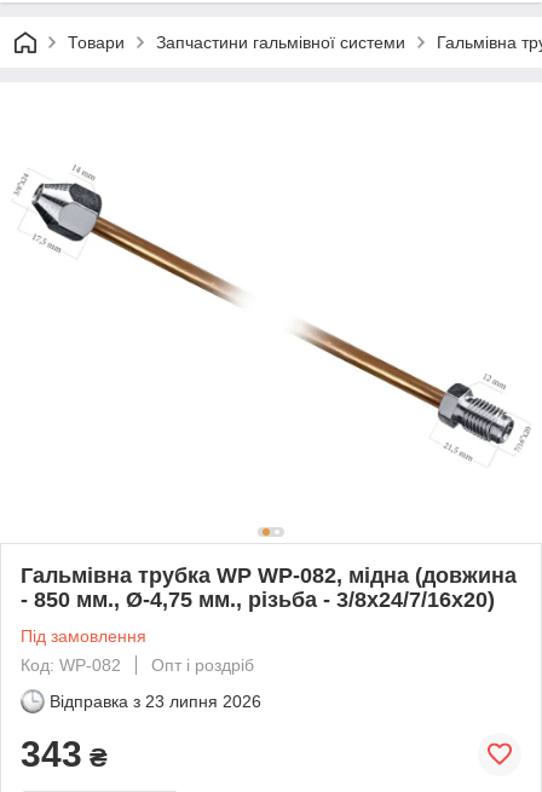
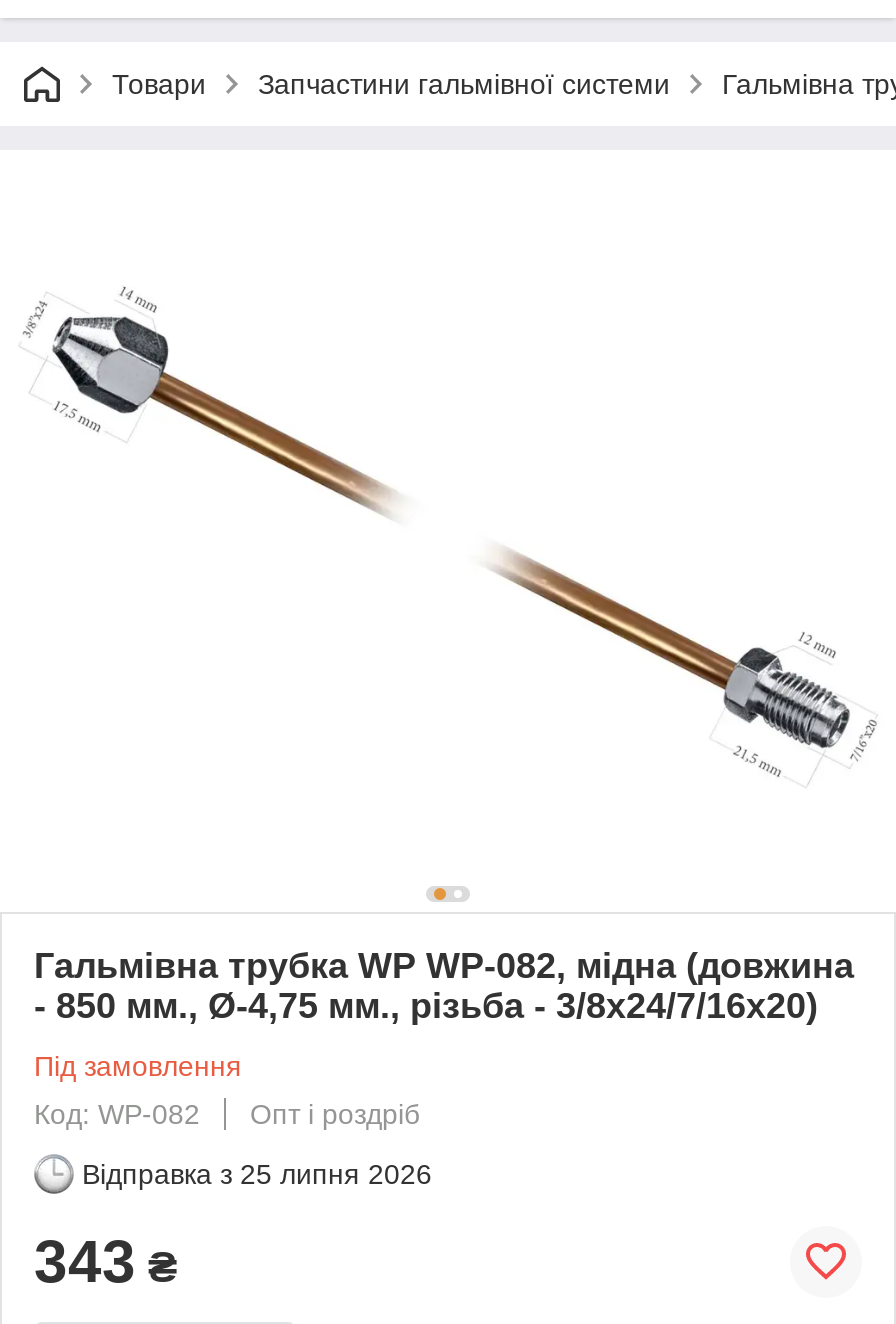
- Відправка з 23 липня 2026
+ Відправка з 25 липня 2026
